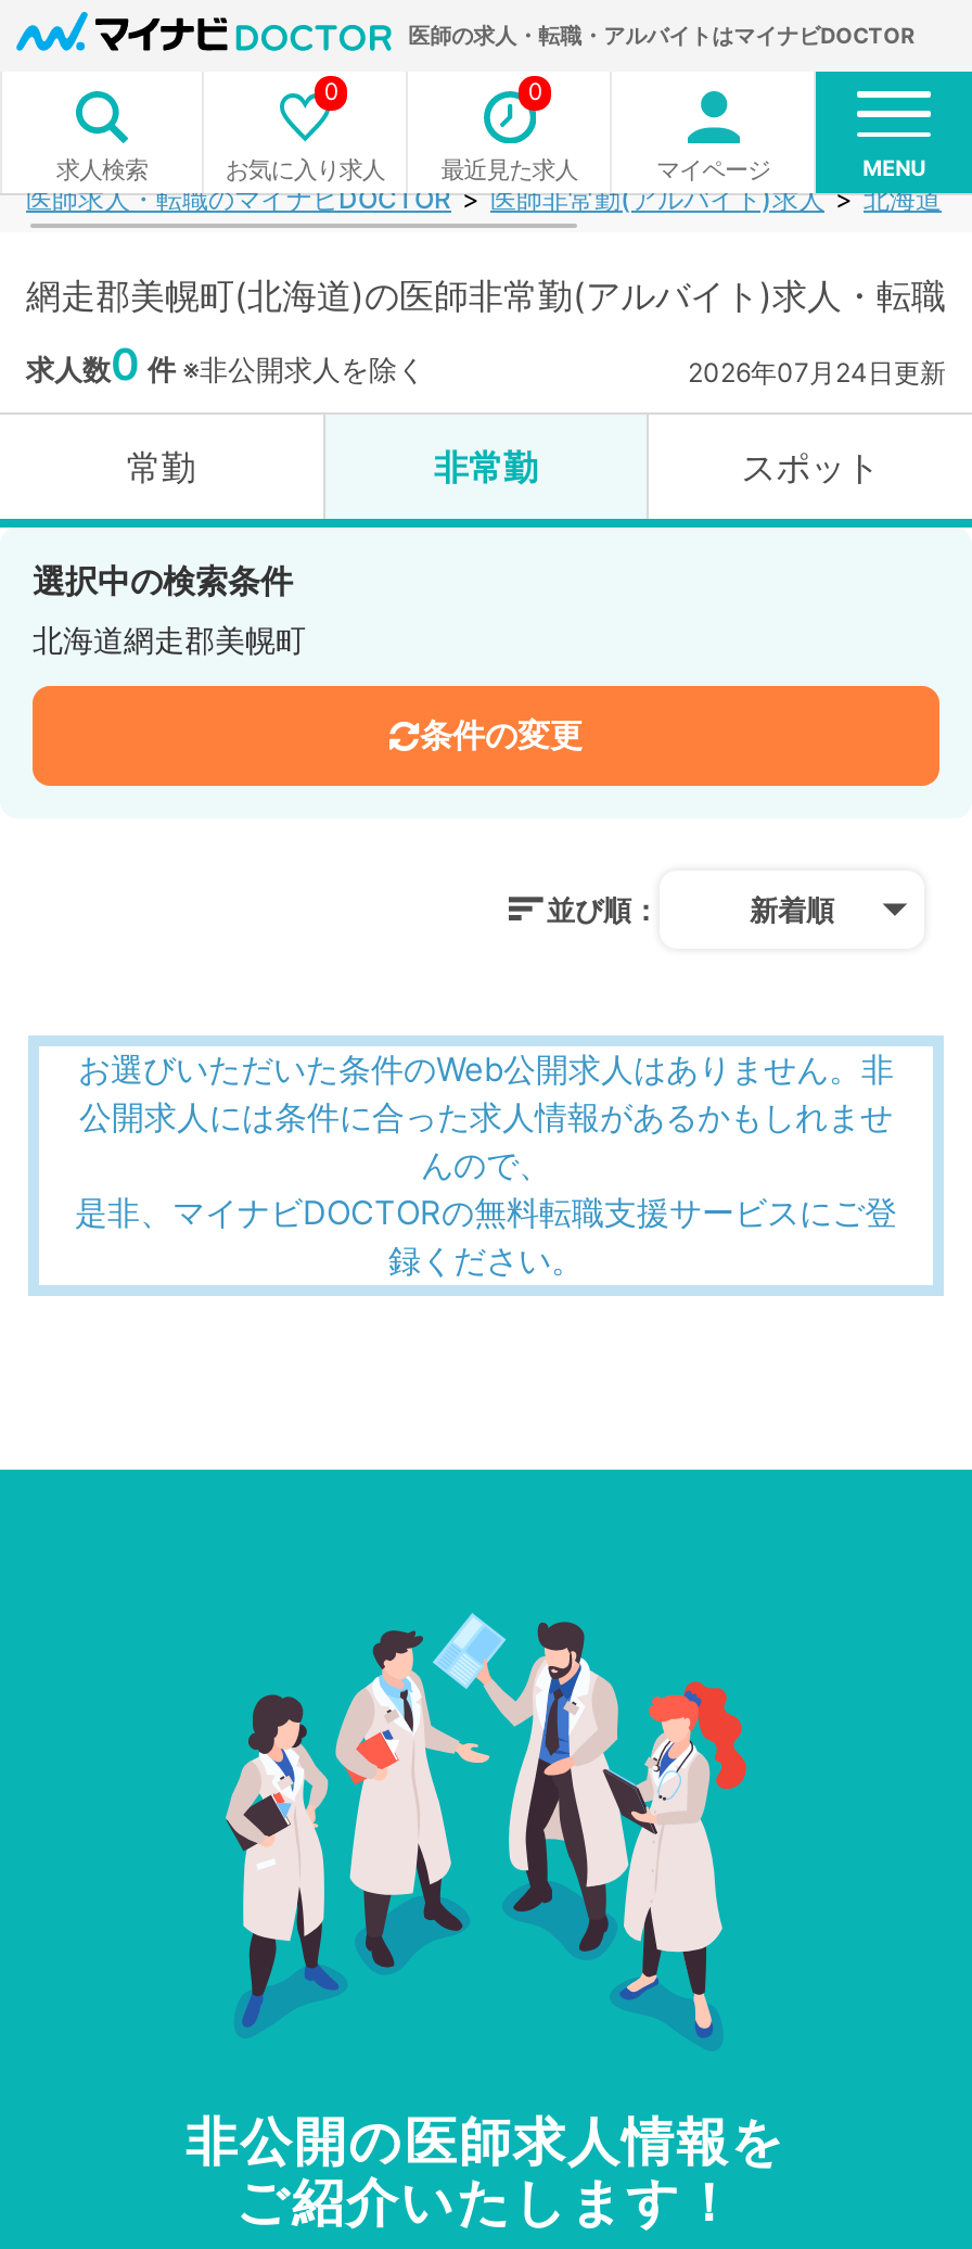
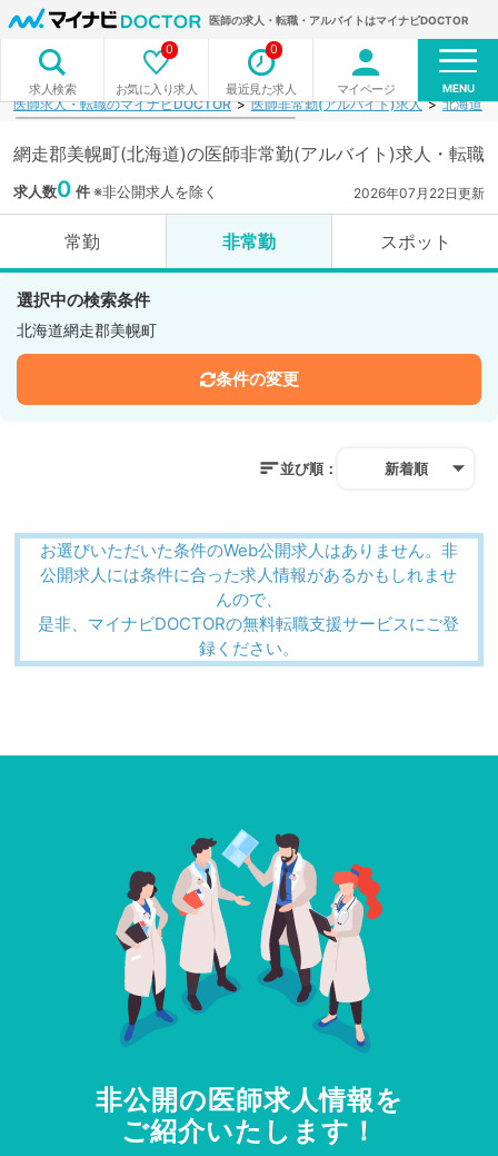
- 2026年07月24日更新
+ 2026年07月22日更新
